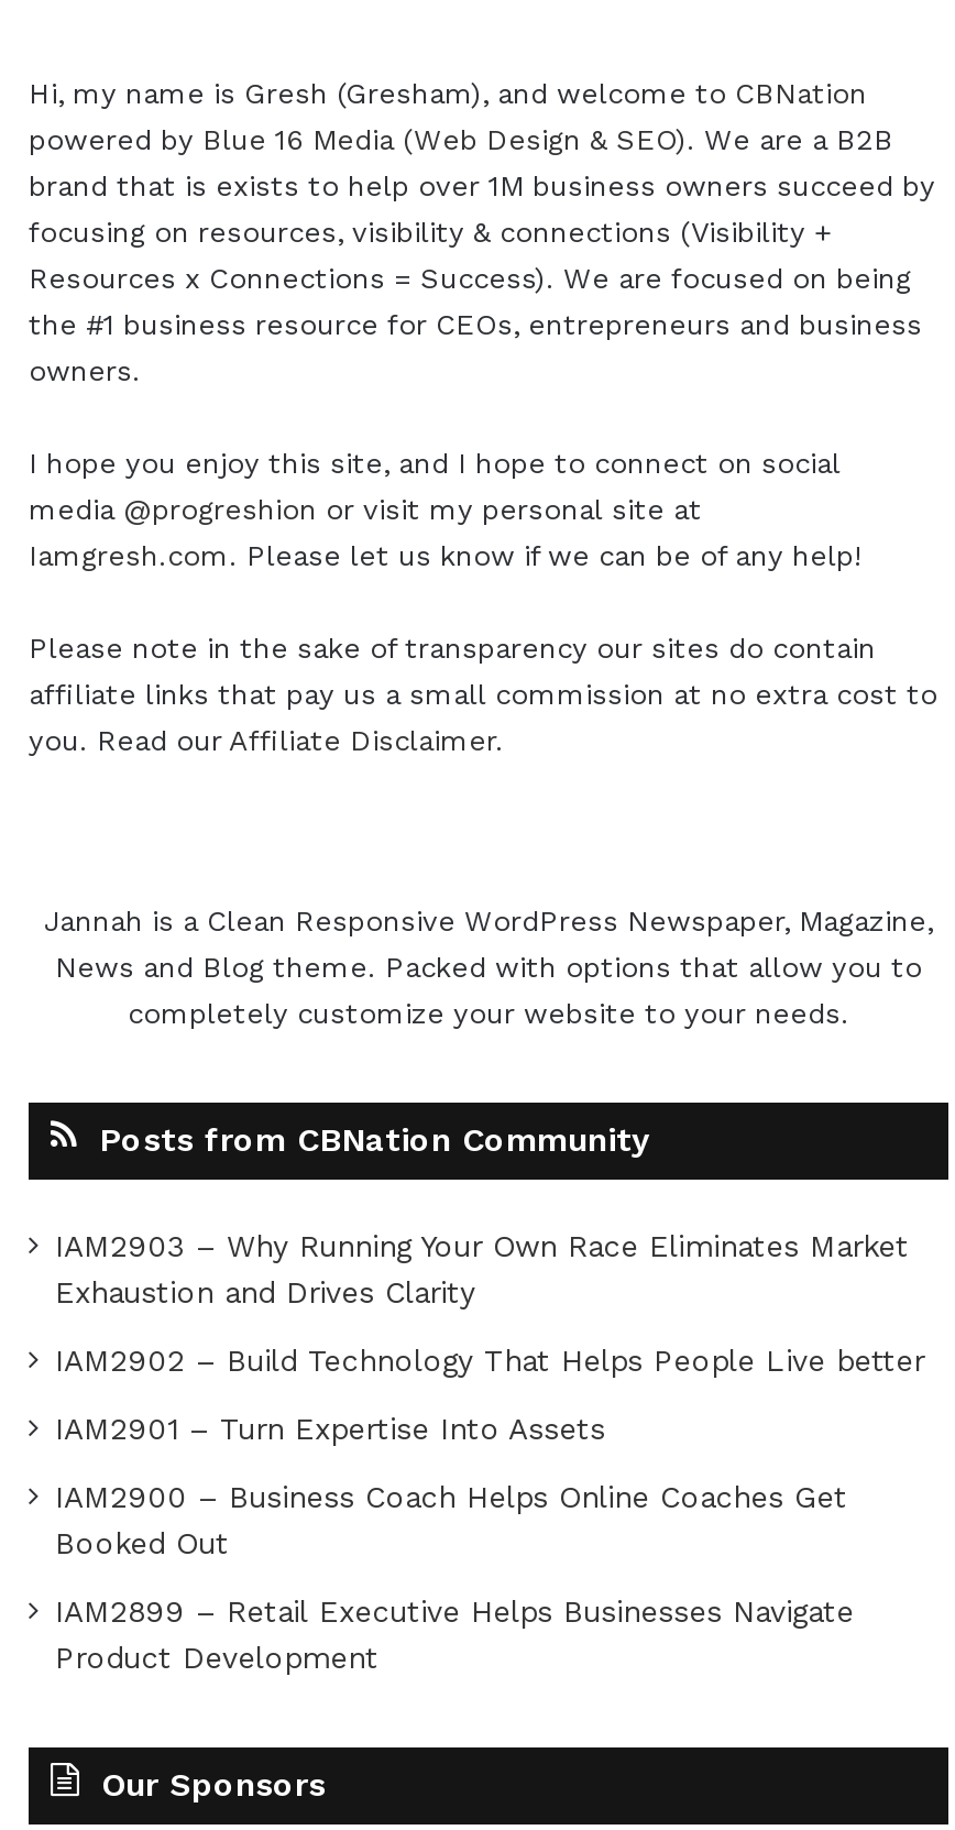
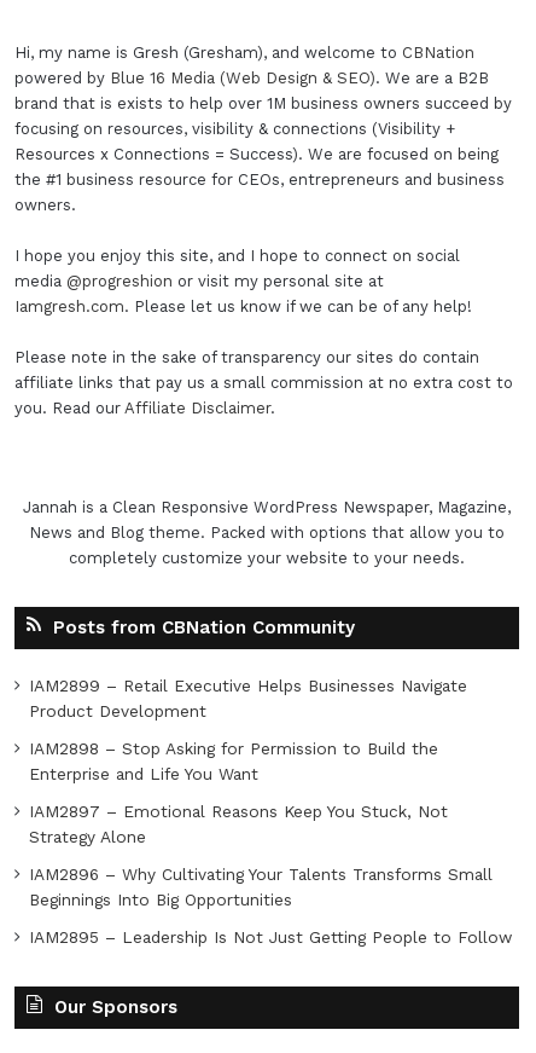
- IAM2903 – Why Running Your Own Race Eliminates Market
- Exhaustion and Drives Clarity
- IAM2902 – Build Technology That Helps People Live better
- IAM2901 – Turn Expertise Into Assets
- IAM2900 – Business Coach Helps Online Coaches Get
- Booked Out

moved up: IAM2899 – Retail Executive Helps Businesses Navigate | Product Development

+ IAM2898 – Stop Asking for Permission to Build the
+ Enterprise and Life You Want
+ IAM2897 – Emotional Reasons Keep You Stuck, Not
+ Strategy Alone
+ IAM2896 – Why Cultivating Your Talents Transforms Small
+ Beginnings Into Big Opportunities
+ IAM2895 – Leadership Is Not Just Getting People to Follow
